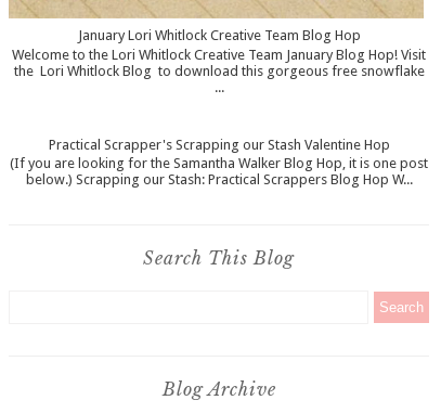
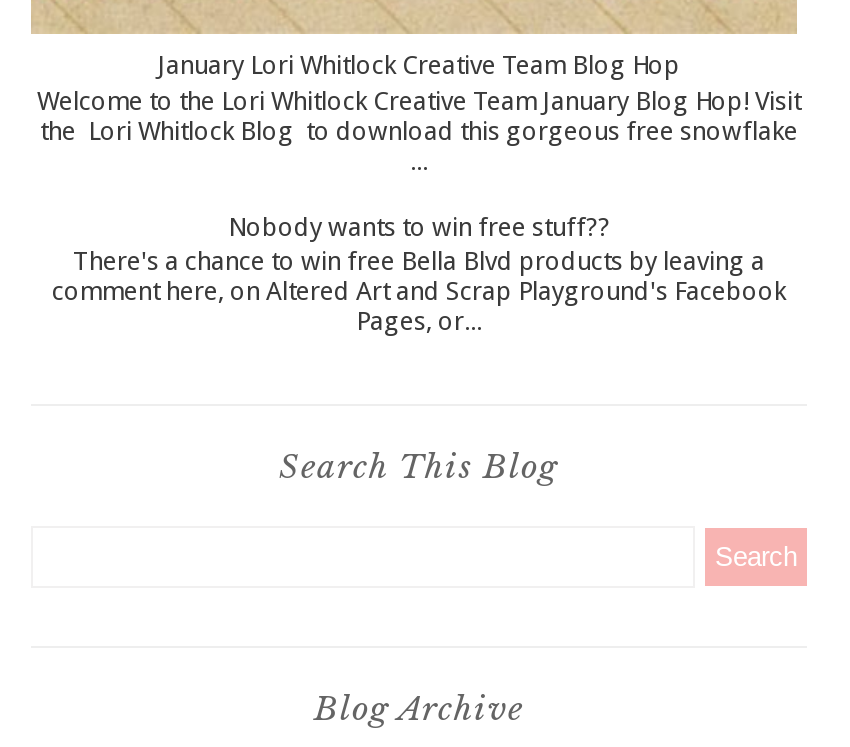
- Practical Scrapper's Scrapping our Stash Valentine Hop
- (If you are looking for the Samantha Walker Blog Hop, it is one post
- below.) Scrapping our Stash: Practical Scrappers Blog Hop W...
+ Nobody wants to win free stuff??
+ There's a chance to win free Bella Blvd products by leaving a
+ comment here, on Altered Art and Scrap Playground's Facebook
+ Pages, or...
